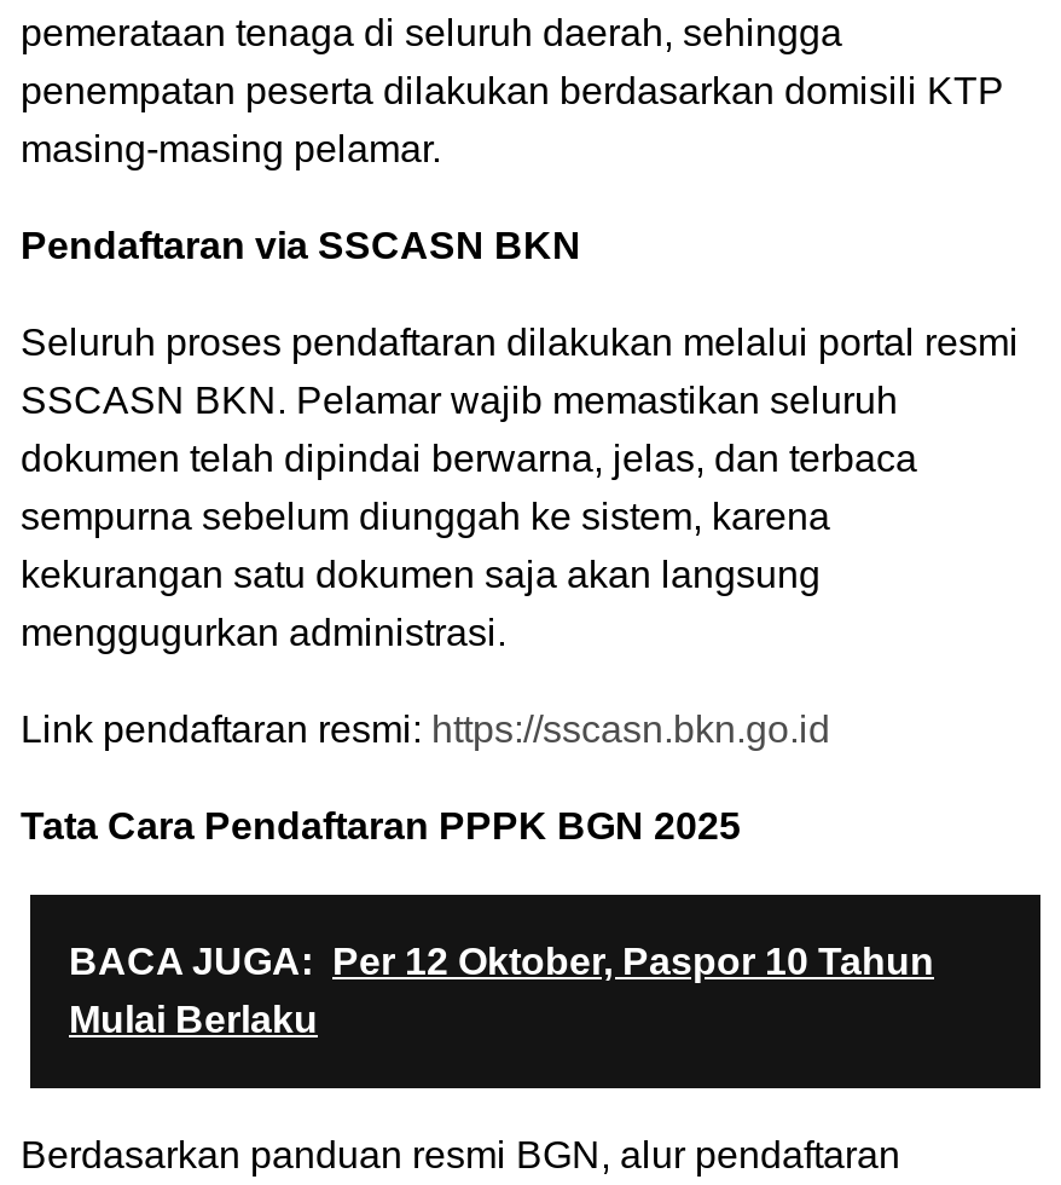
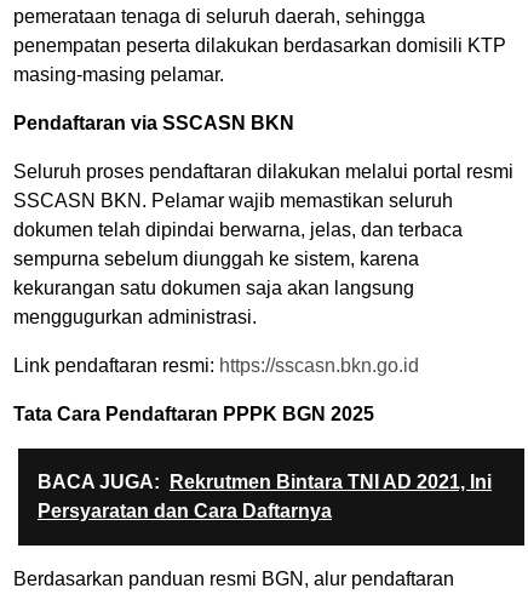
- BACA JUGA: Per 12 Oktober, Paspor 10 Tahun
- Mulai Berlaku
+ BACA JUGA: Rekrutmen Bintara TNI AD 2021, Ini
+ Persyaratan dan Cara Daftarnya
